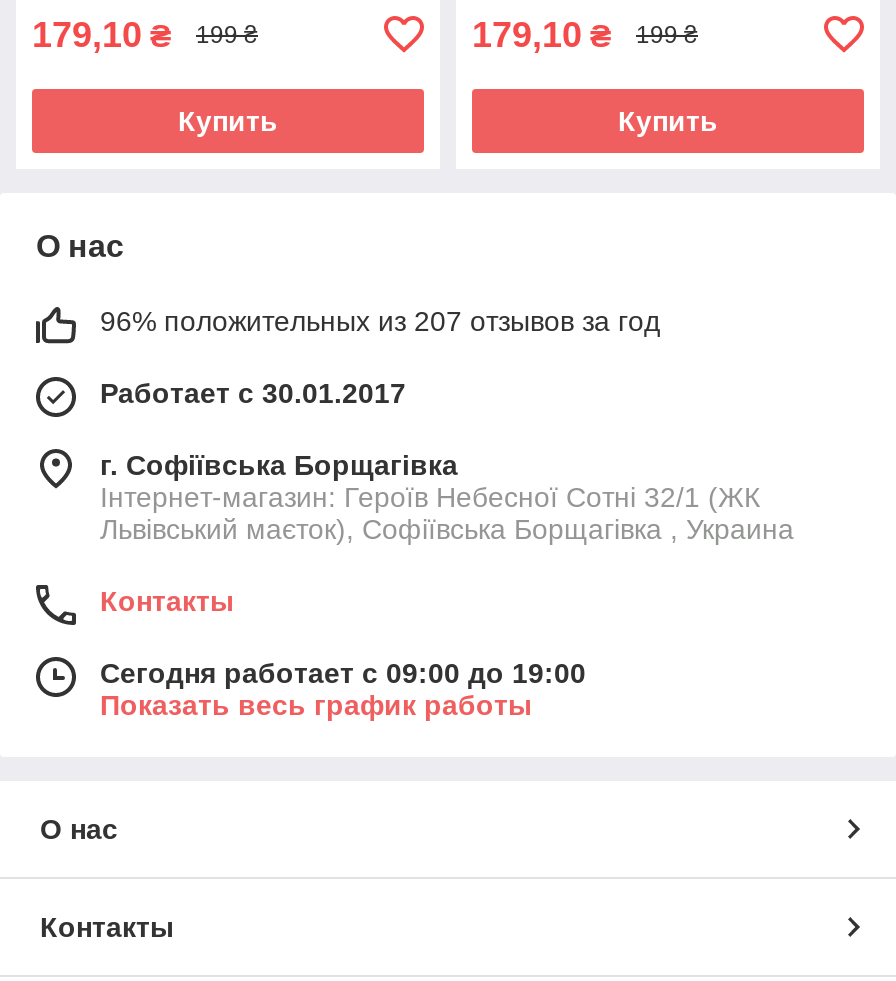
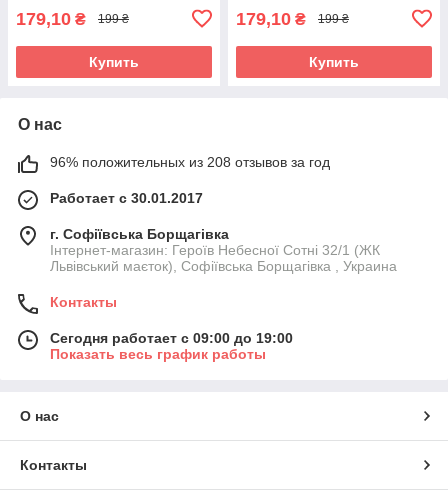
- 96% положительных из 207 отзывов за год
+ 96% положительных из 208 отзывов за год
